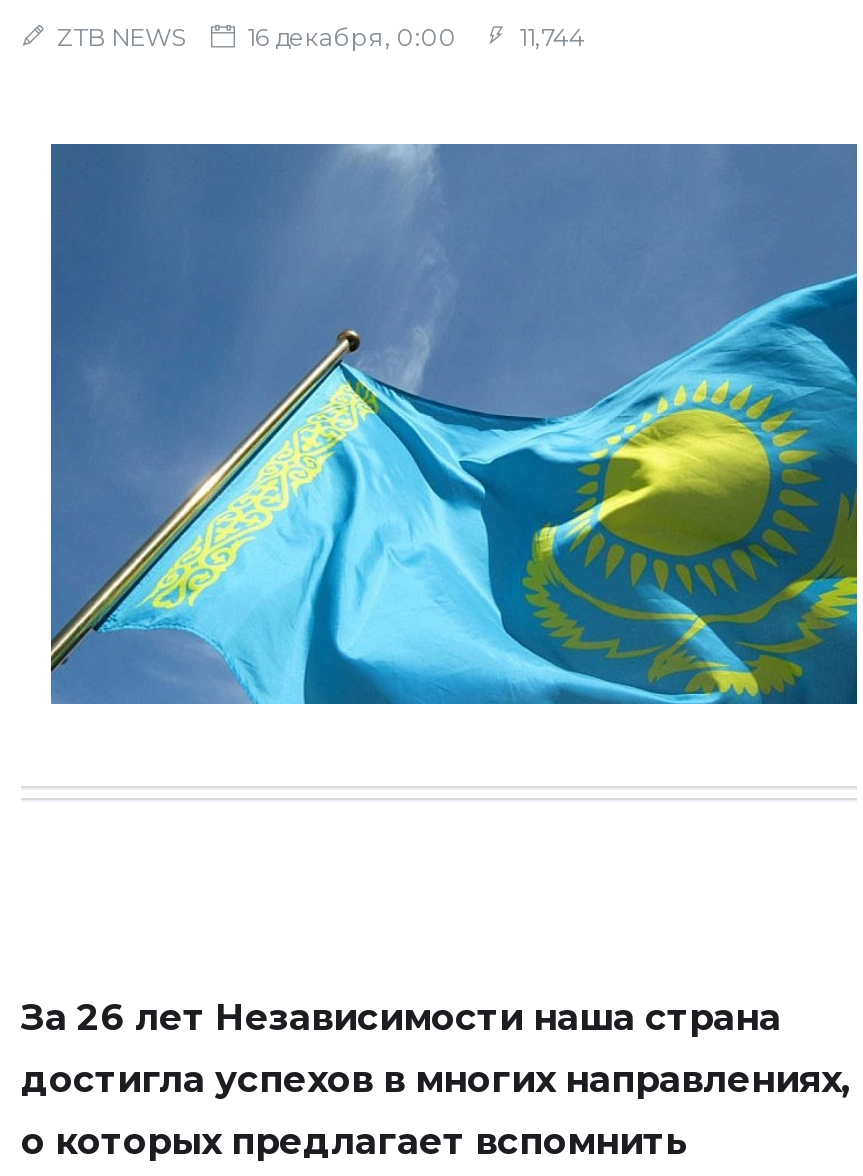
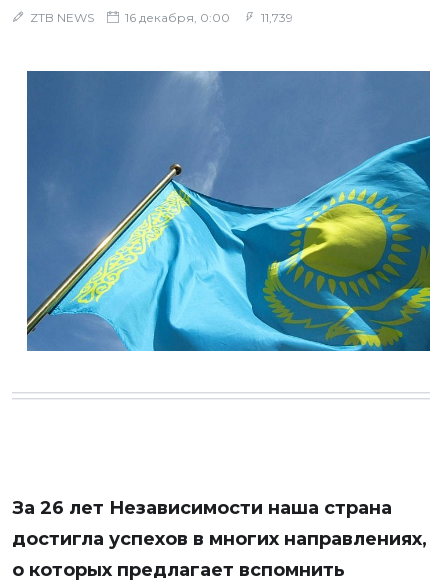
- ZTB NEWS 16 декабря, 0:00 11,744
+ ZTB NEWS 16 декабря, 0:00 11,739
